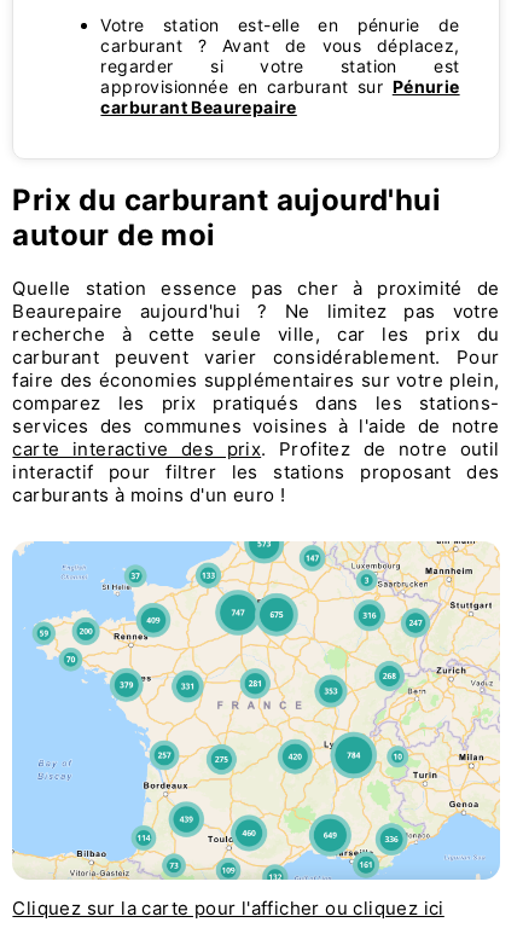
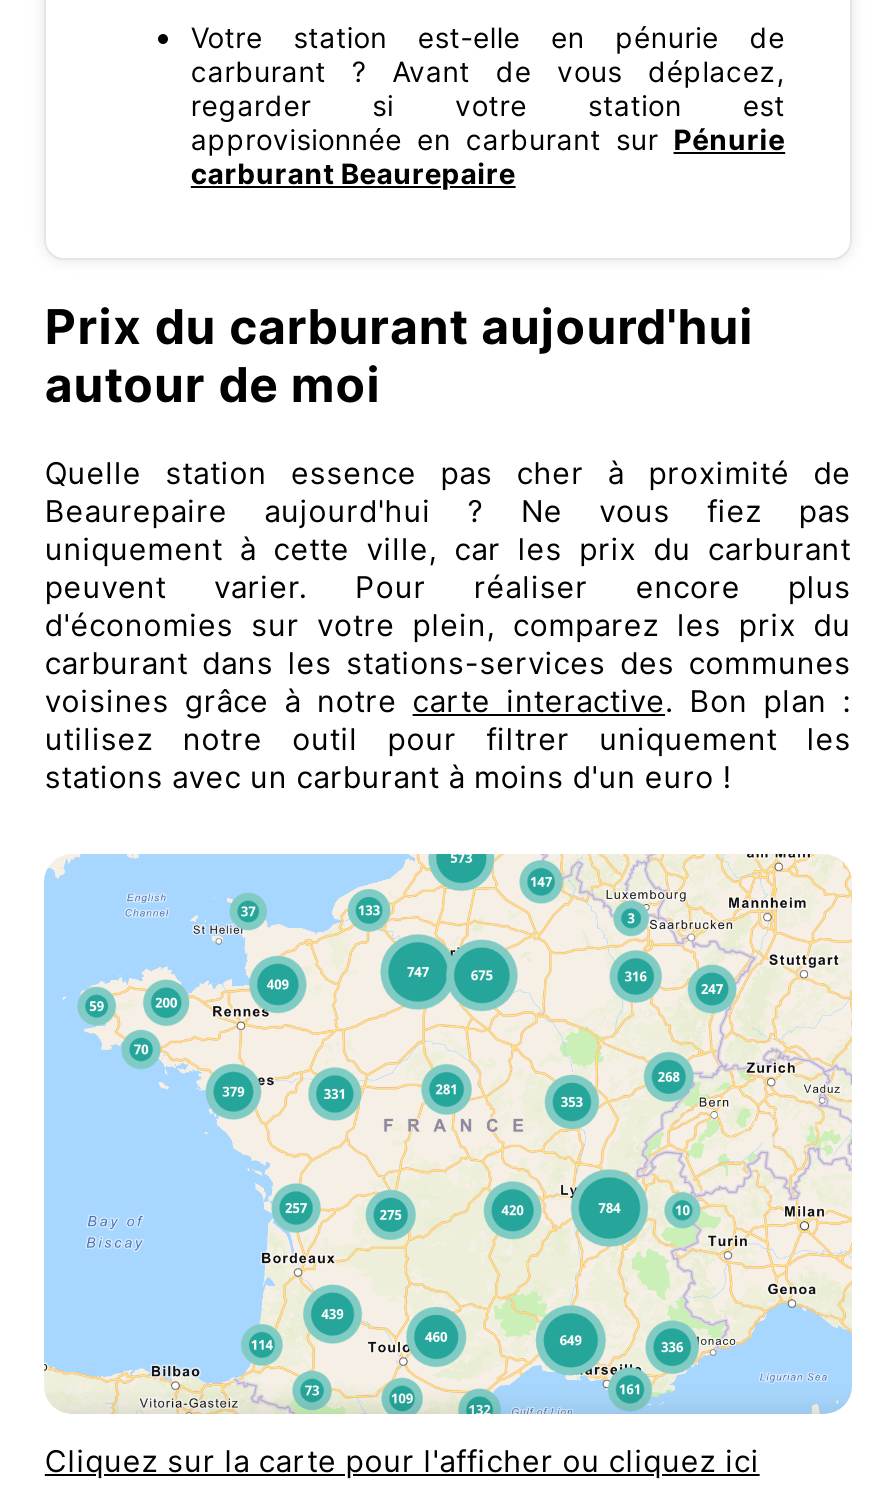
- Beaurepaire aujourd'hui ? Ne limitez pas votre
- recherche à cette seule ville, car les prix du
- carburant peuvent varier considérablement. Pour
- faire des économies supplémentaires sur votre plein,
- comparez les prix pratiqués dans les stations-
- services des communes voisines à l'aide de notre
- carte interactive des prix. Profitez de notre outil
- interactif pour filtrer les stations proposant des
- carburants à moins d'un euro !
+ Beaurepaire aujourd'hui ? Ne vous fiez pas
+ uniquement à cette ville, car les prix du carburant
+ peuvent varier. Pour réaliser encore plus
+ d'économies sur votre plein, comparez les prix du
+ carburant dans les stations-services des communes
+ voisines grâce à notre carte interactive. Bon plan :
+ utilisez notre outil pour filtrer uniquement les
+ stations avec un carburant à moins d'un euro !
